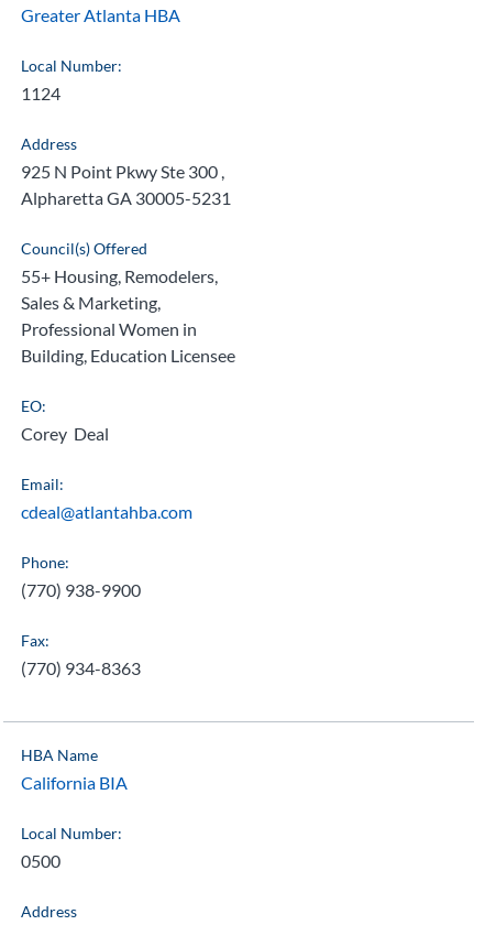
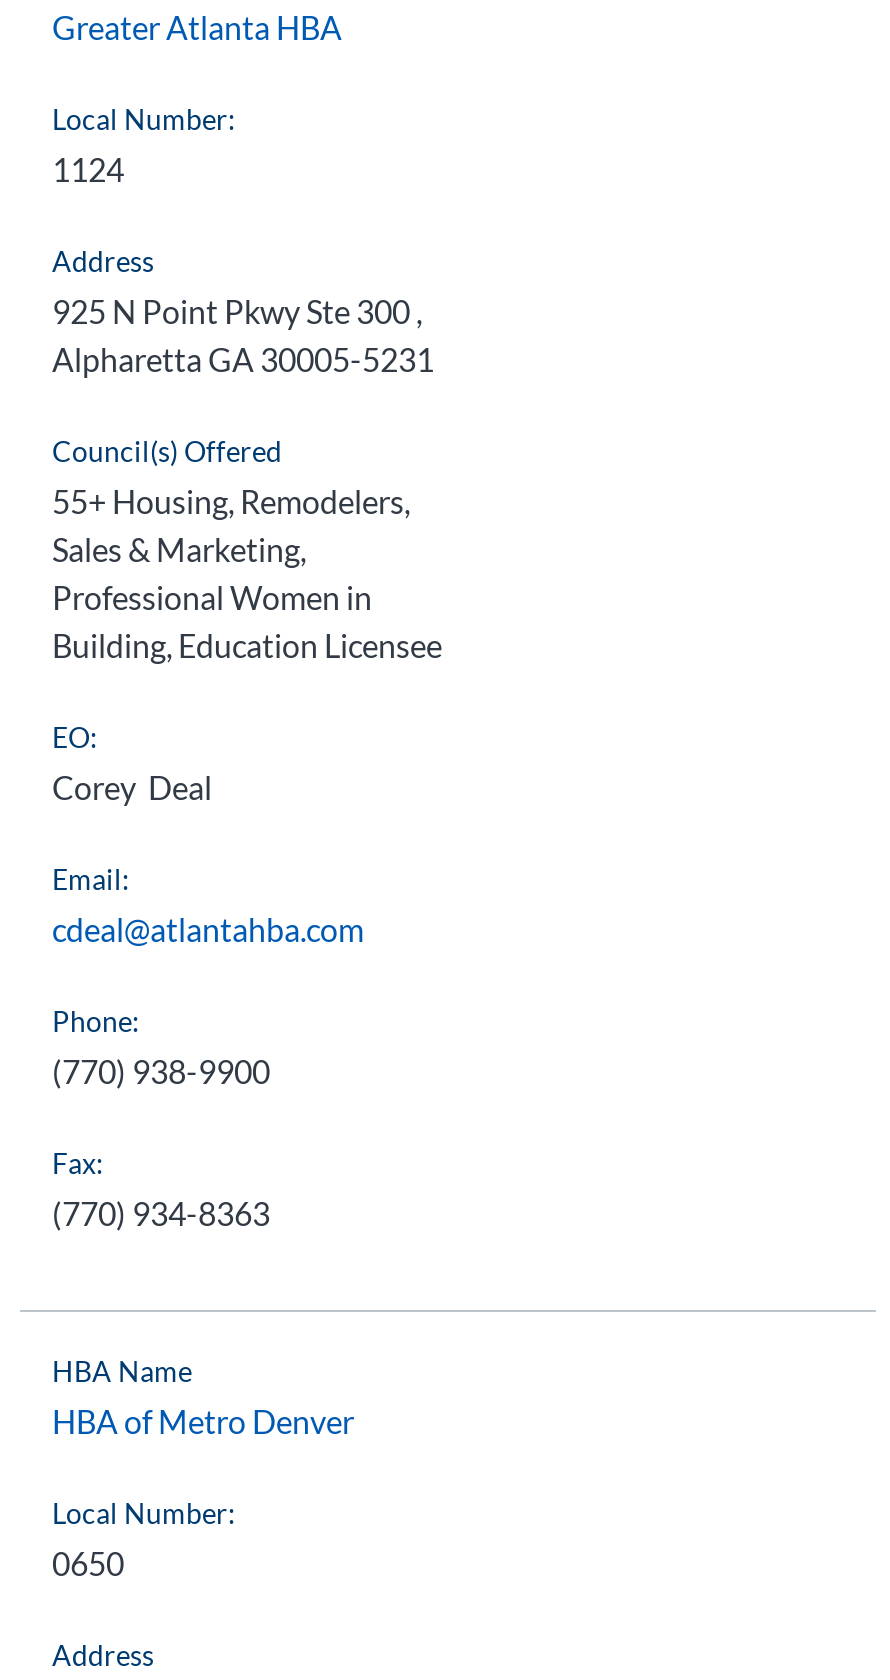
- California BIA
+ HBA of Metro Denver

- 0500
+ 0650
